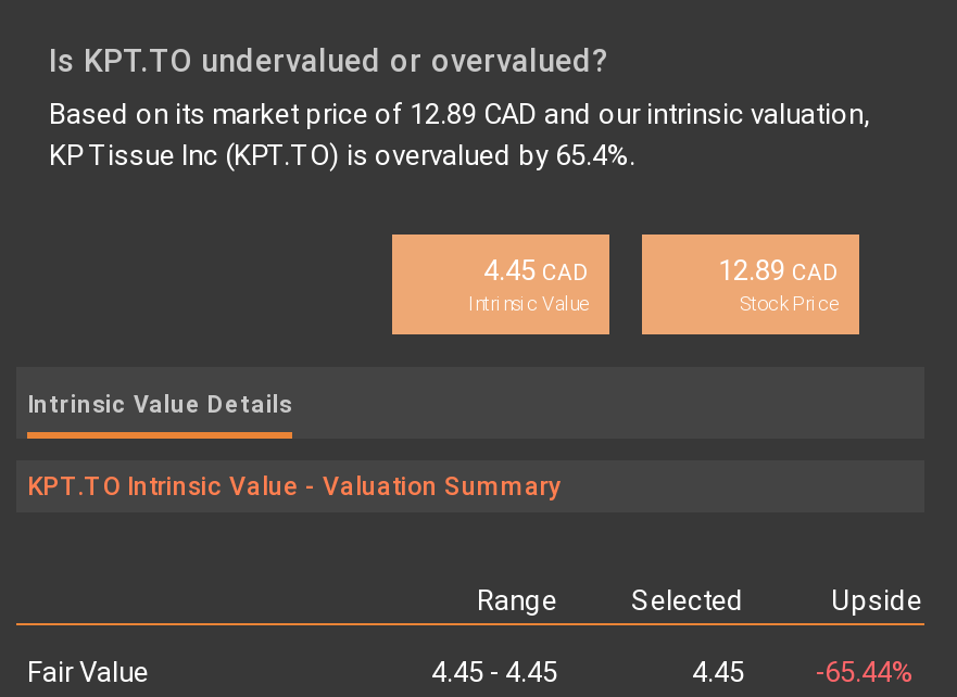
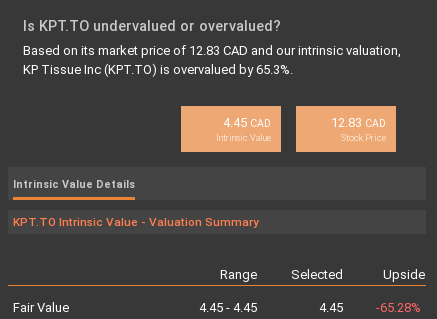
- Based on its market price of 12.89 CAD and our intrinsic valuation,
+ Based on its market price of 12.83 CAD and our intrinsic valuation,

- KP Tissue Inc (KPT.TO) is overvalued by 65.4%.
+ KP Tissue Inc (KPT.TO) is overvalued by 65.3%.

- 12.89 CAD
+ 12.83 CAD

- -65.44%
+ -65.28%
